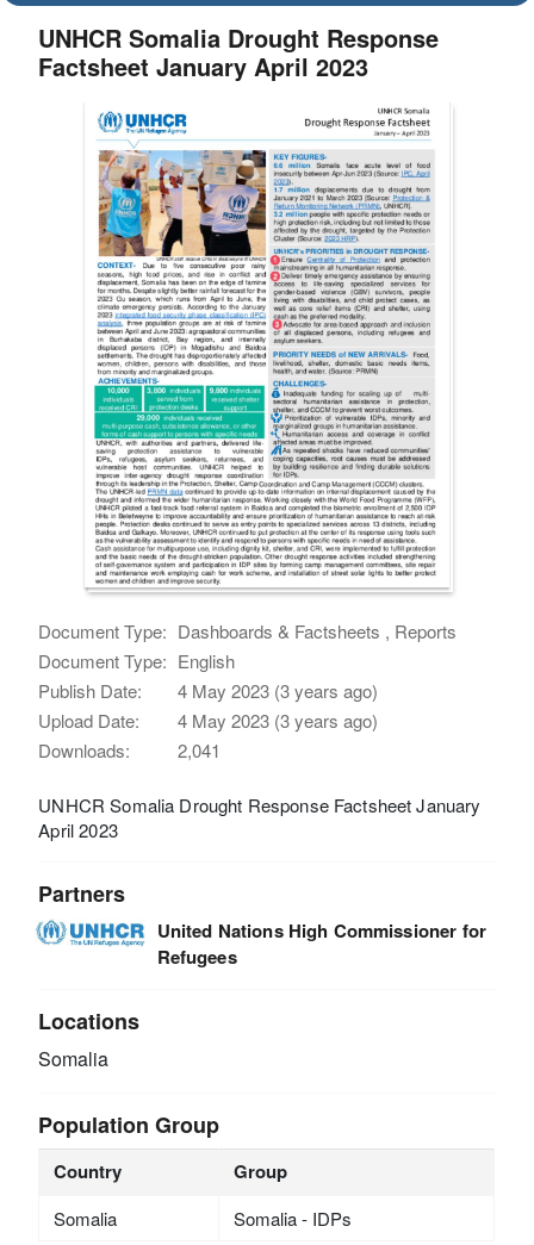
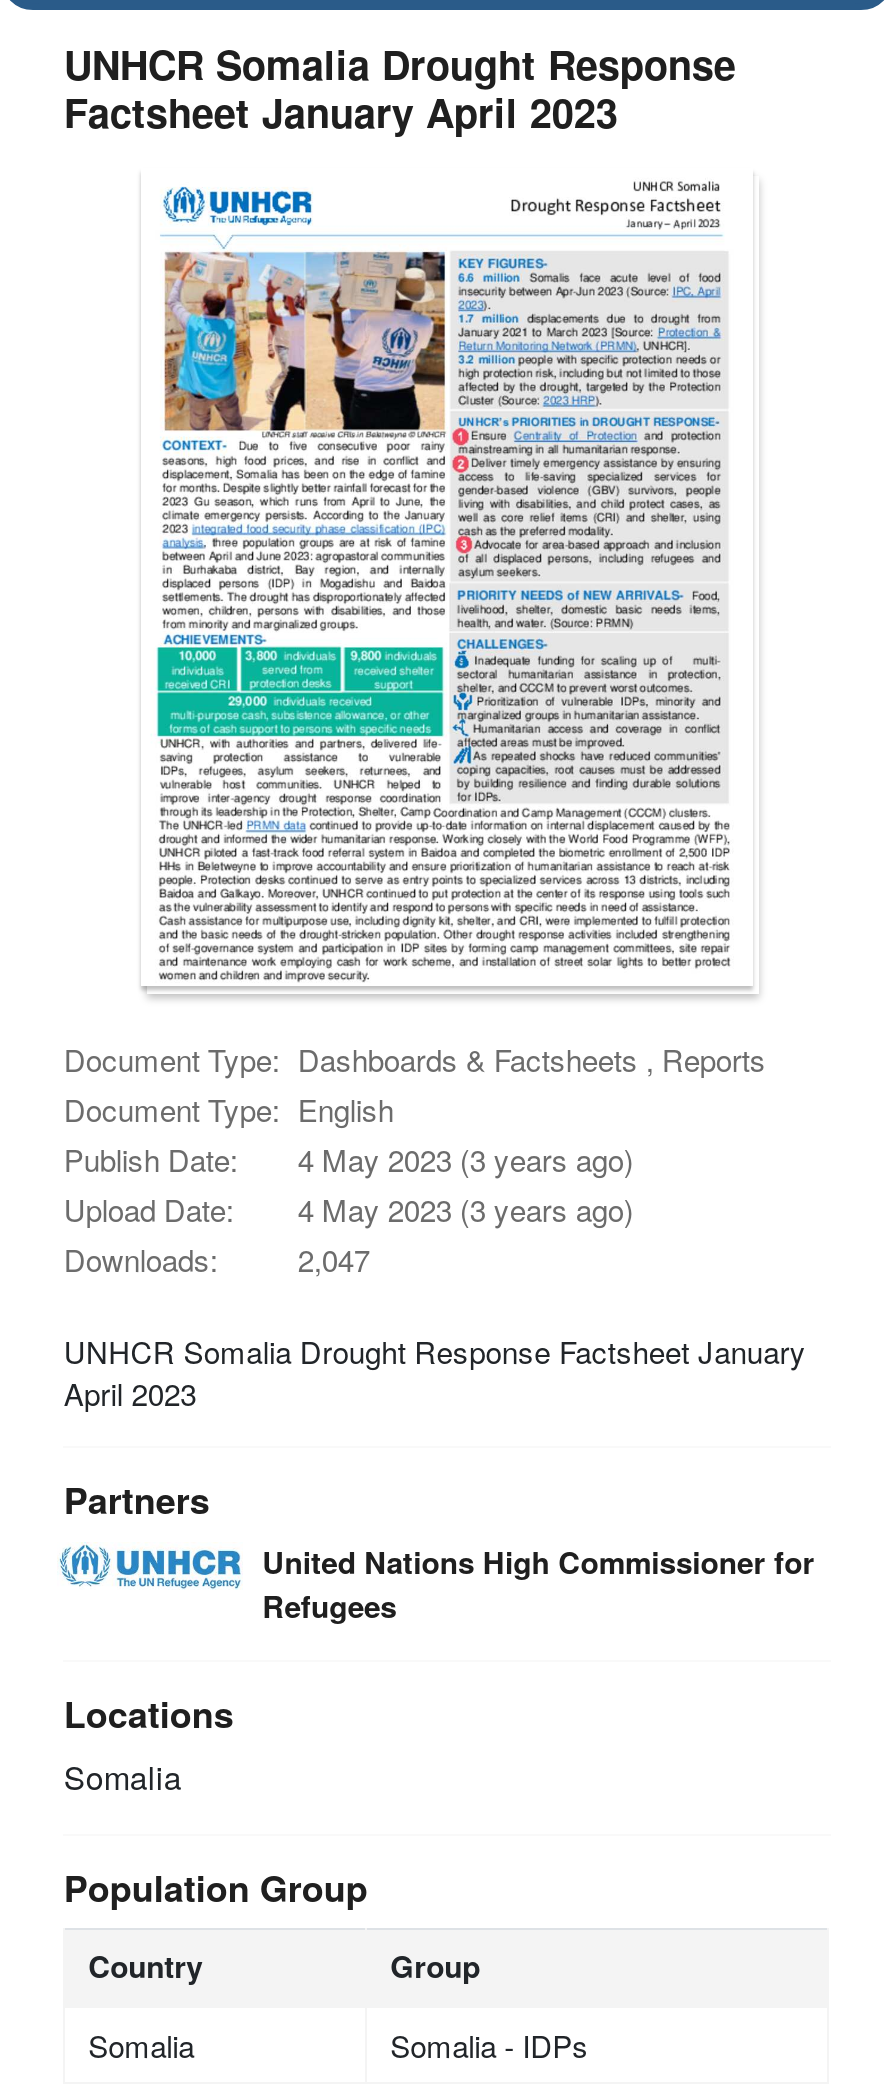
- Downloads: 2,041
+ Downloads: 2,047
